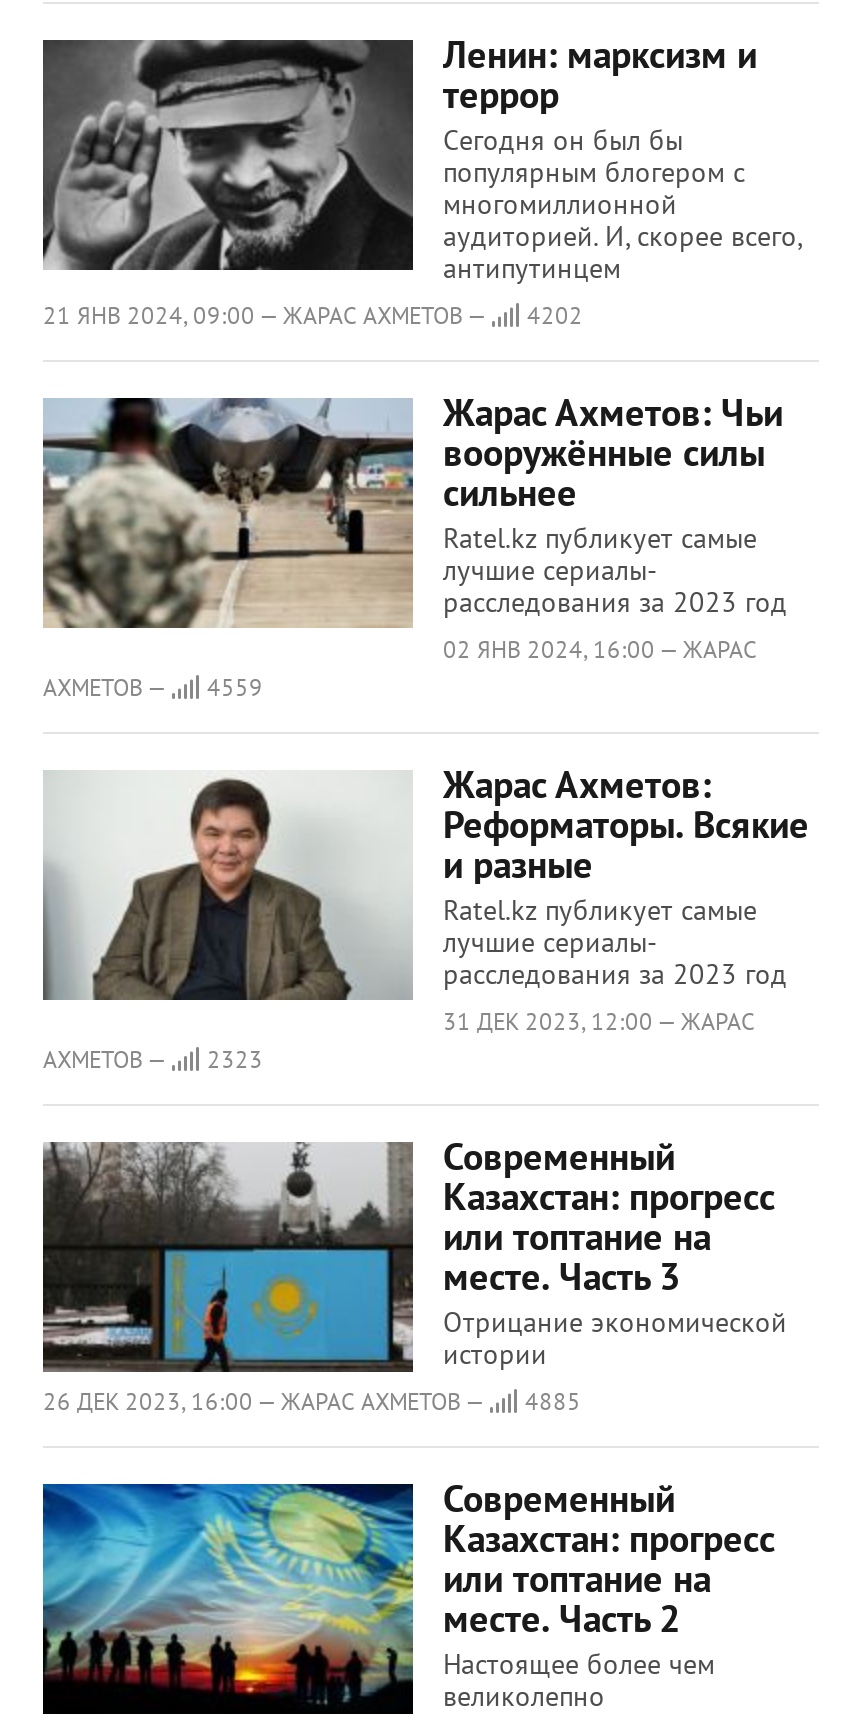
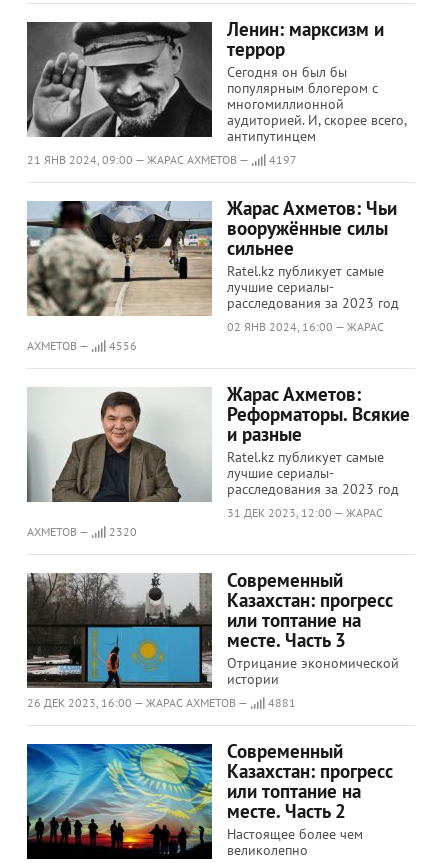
- 21 ЯНВ 2024, 09:00 — ЖАРАС АХМЕТОВ — 4202
+ 21 ЯНВ 2024, 09:00 — ЖАРАС АХМЕТОВ — 4197

- АХМЕТОВ — 4559
+ АХМЕТОВ — 4556

- АХМЕТОВ — 2323
+ АХМЕТОВ — 2320

- 26 ДЕК 2023, 16:00 — ЖАРАС АХМЕТОВ — 4885
+ 26 ДЕК 2023, 16:00 — ЖАРАС АХМЕТОВ — 4881
